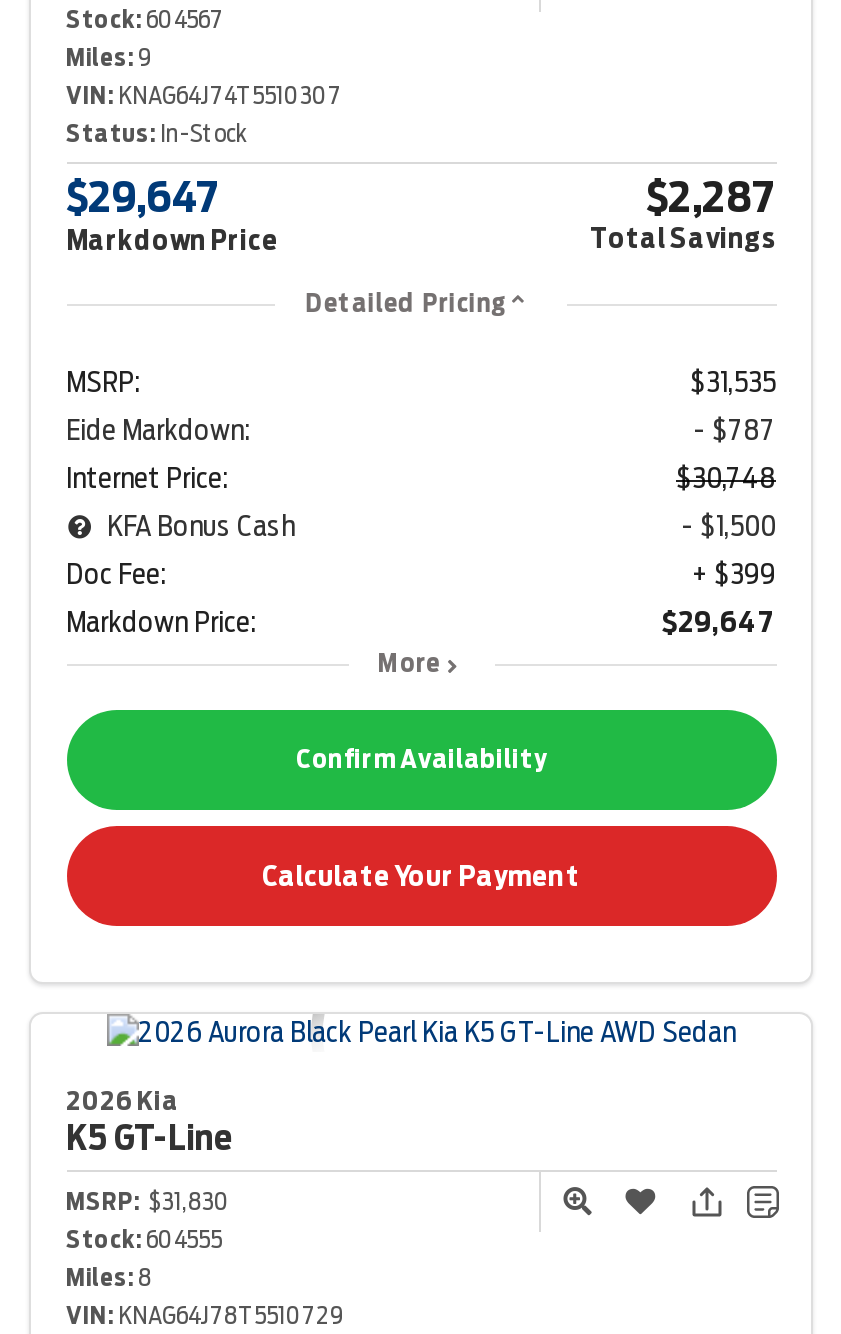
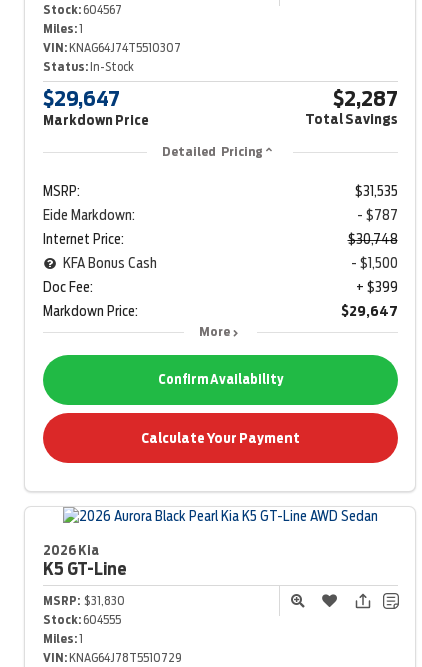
- Miles: 9
+ Miles: 1

- Miles: 8
+ Miles: 1
